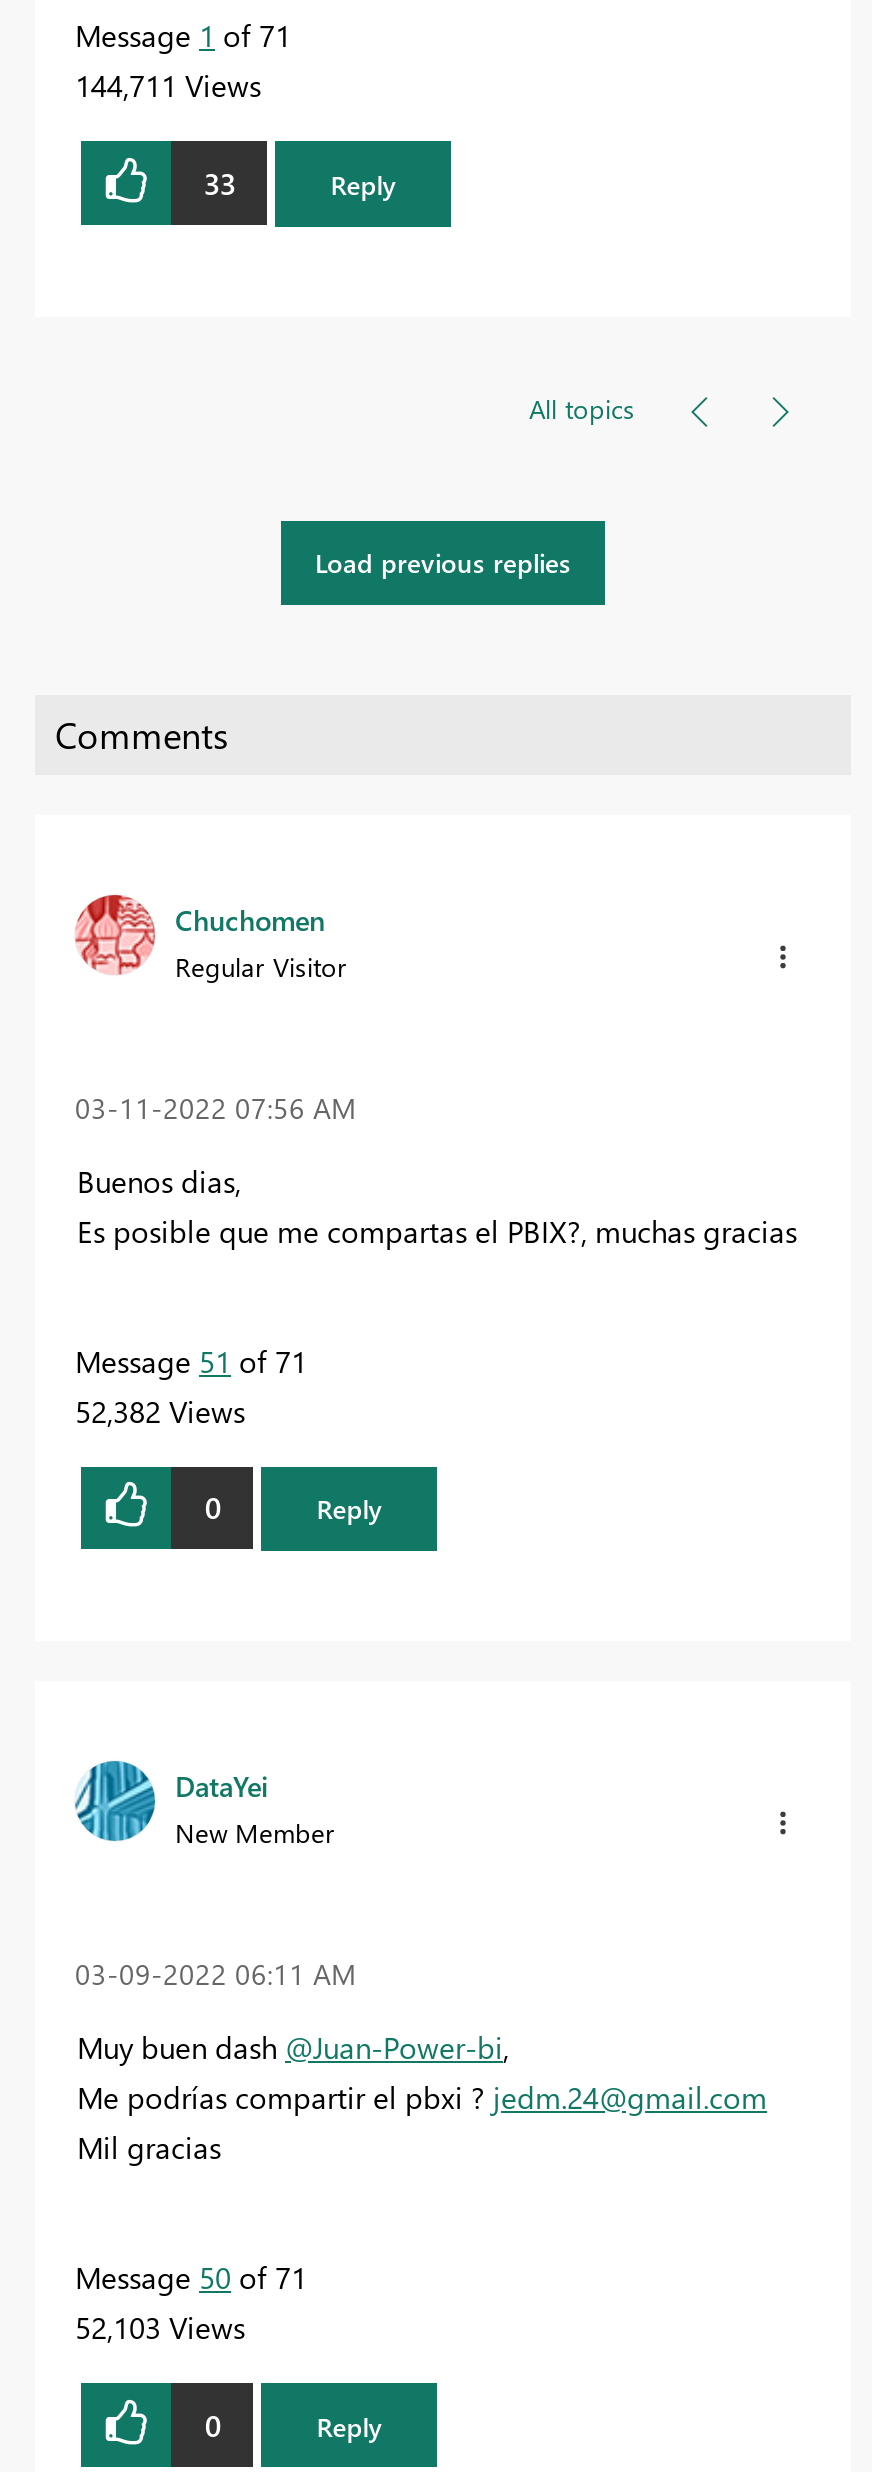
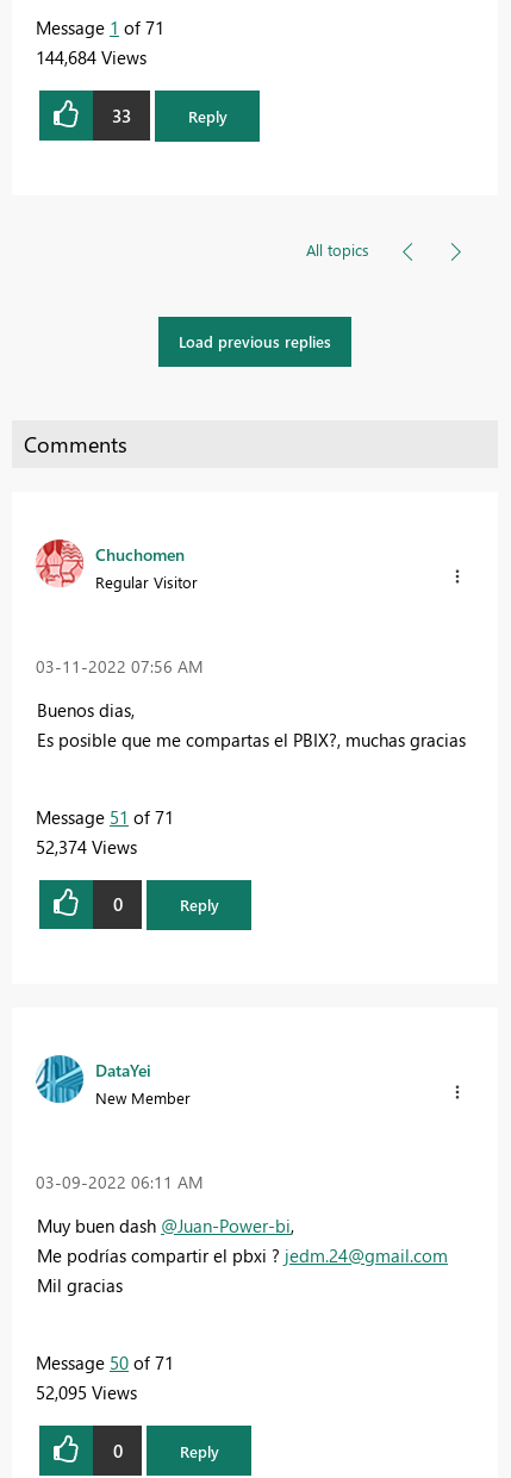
- 144,711 Views
+ 144,684 Views

- 52,382 Views
+ 52,374 Views

- 52,103 Views
+ 52,095 Views
